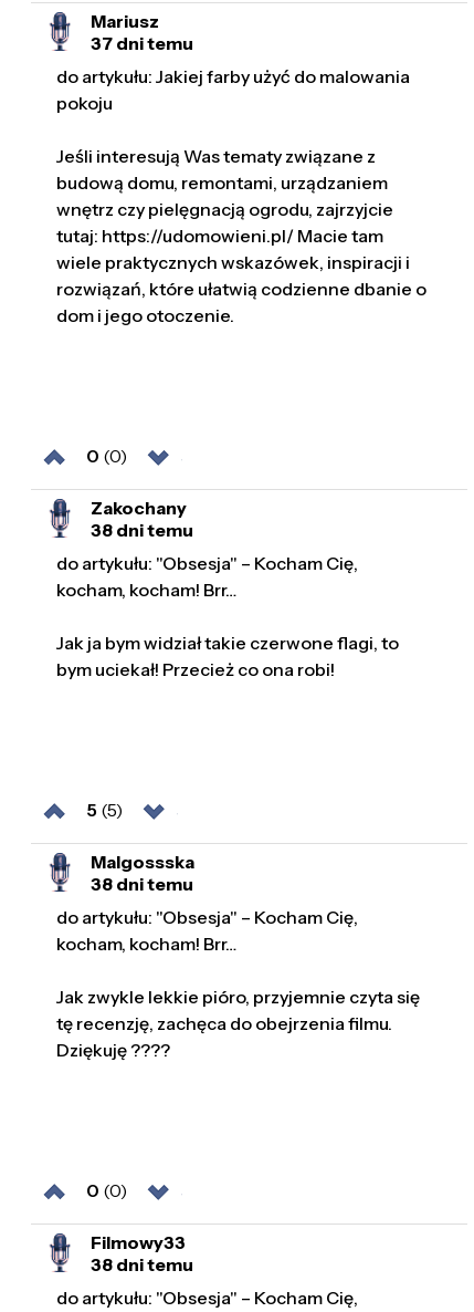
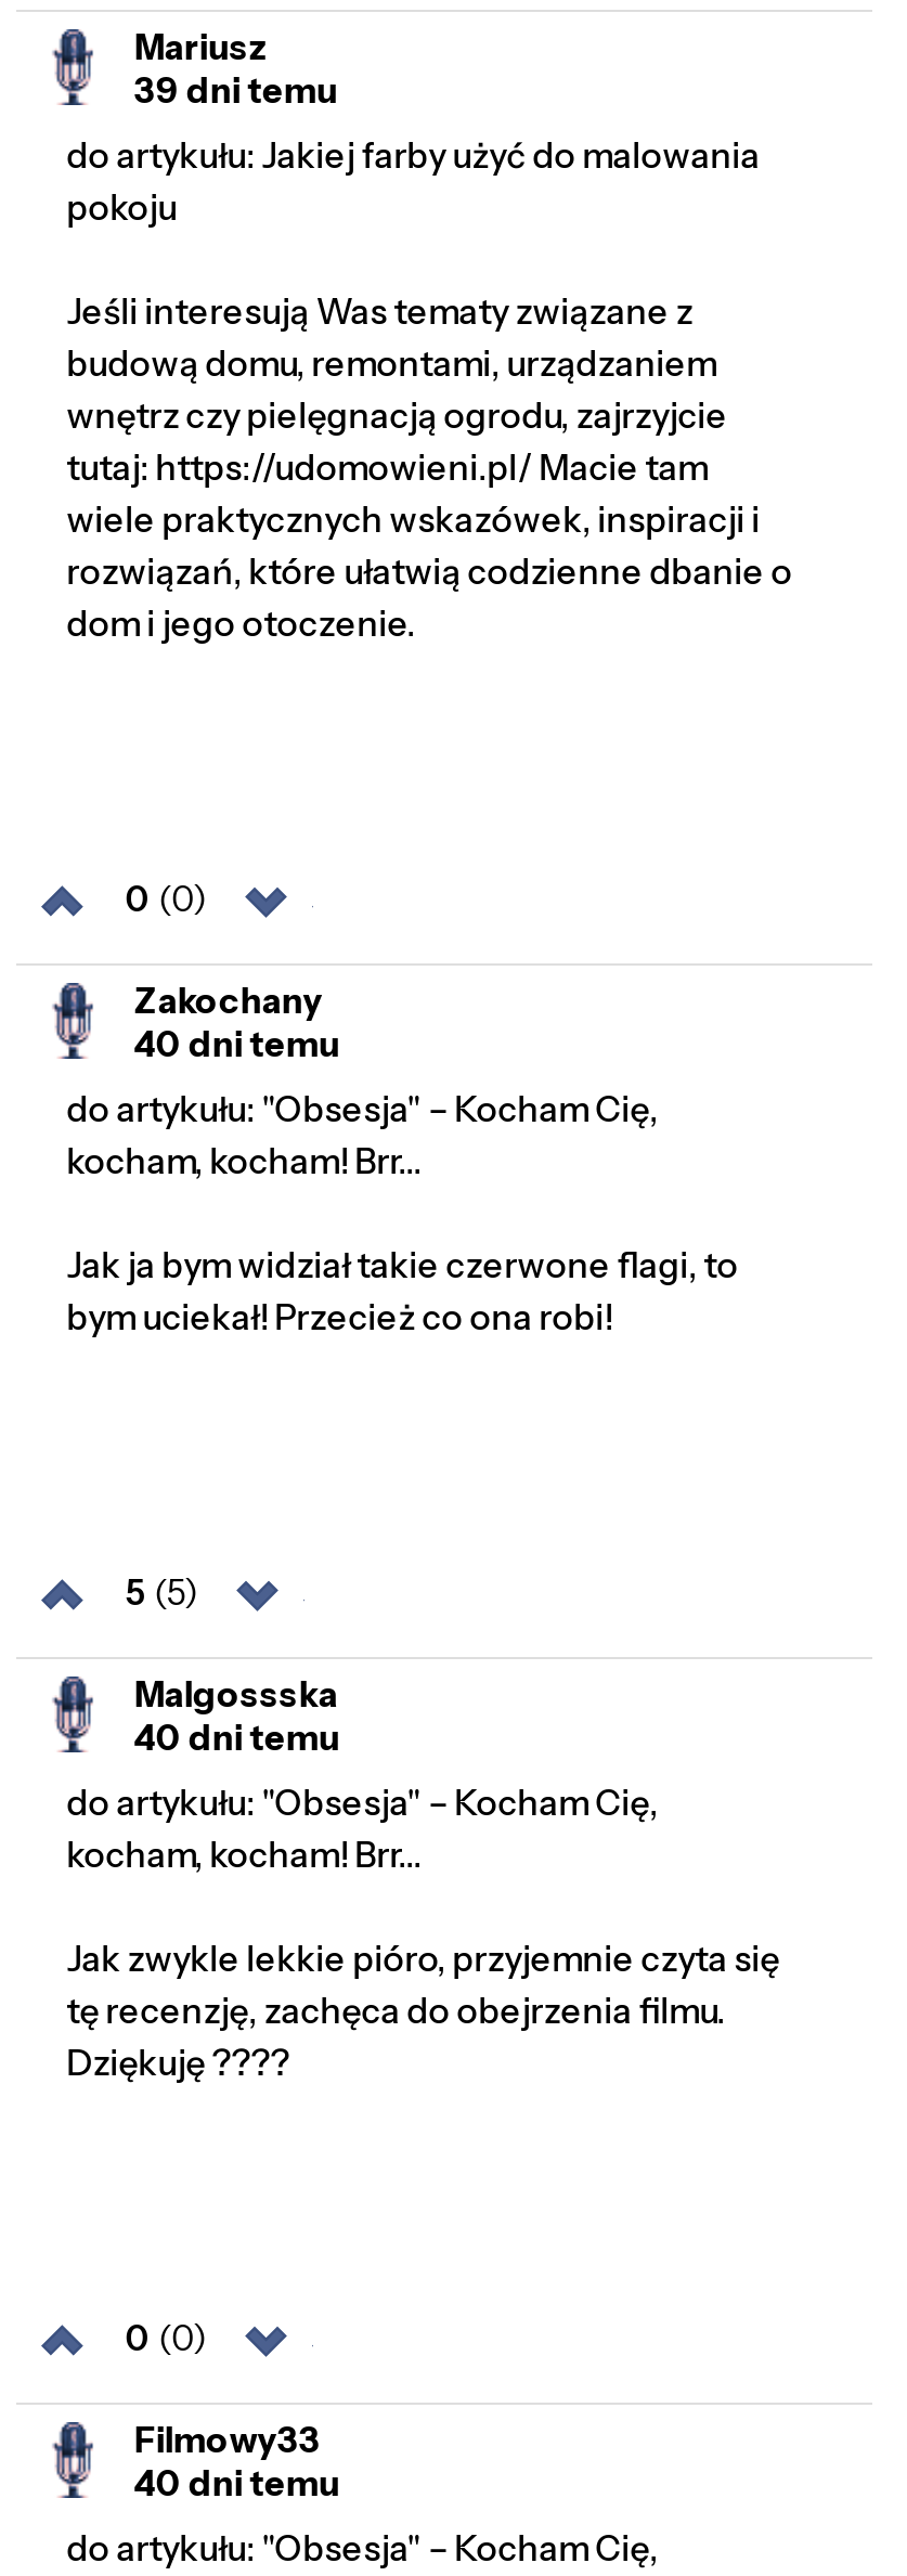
- 37 dni temu
+ 39 dni temu

- 38 dni temu
+ 40 dni temu

- 38 dni temu
+ 40 dni temu

- 38 dni temu
+ 40 dni temu
